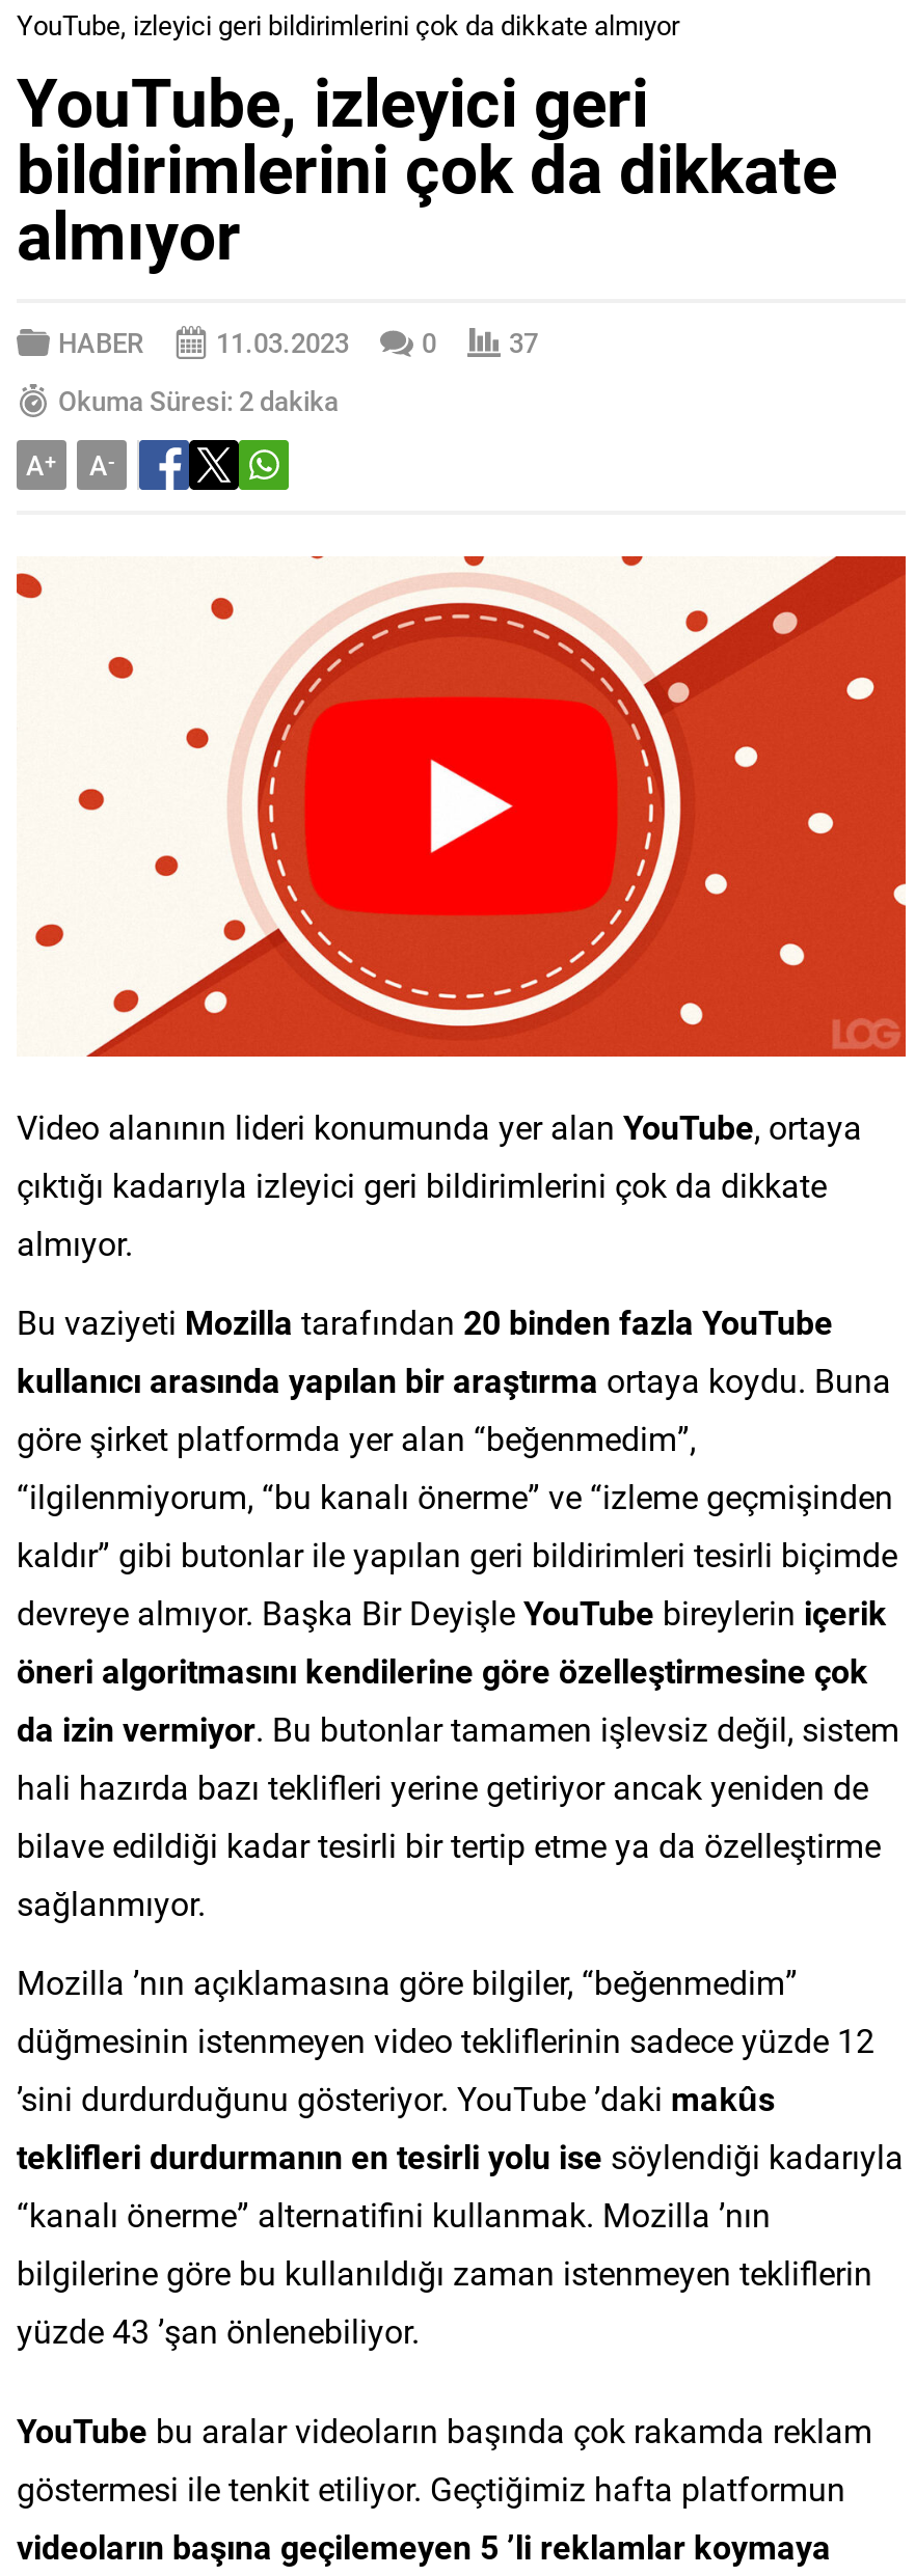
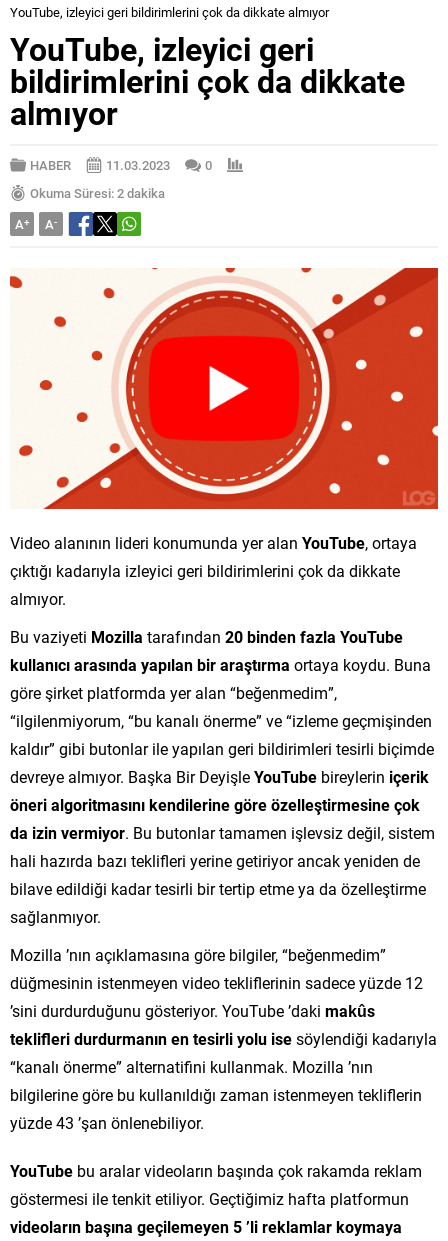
- 37
